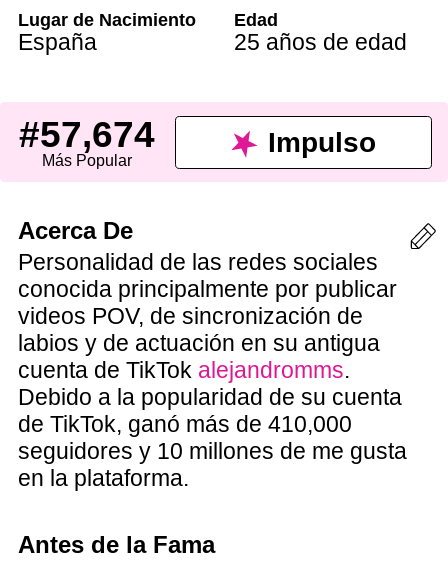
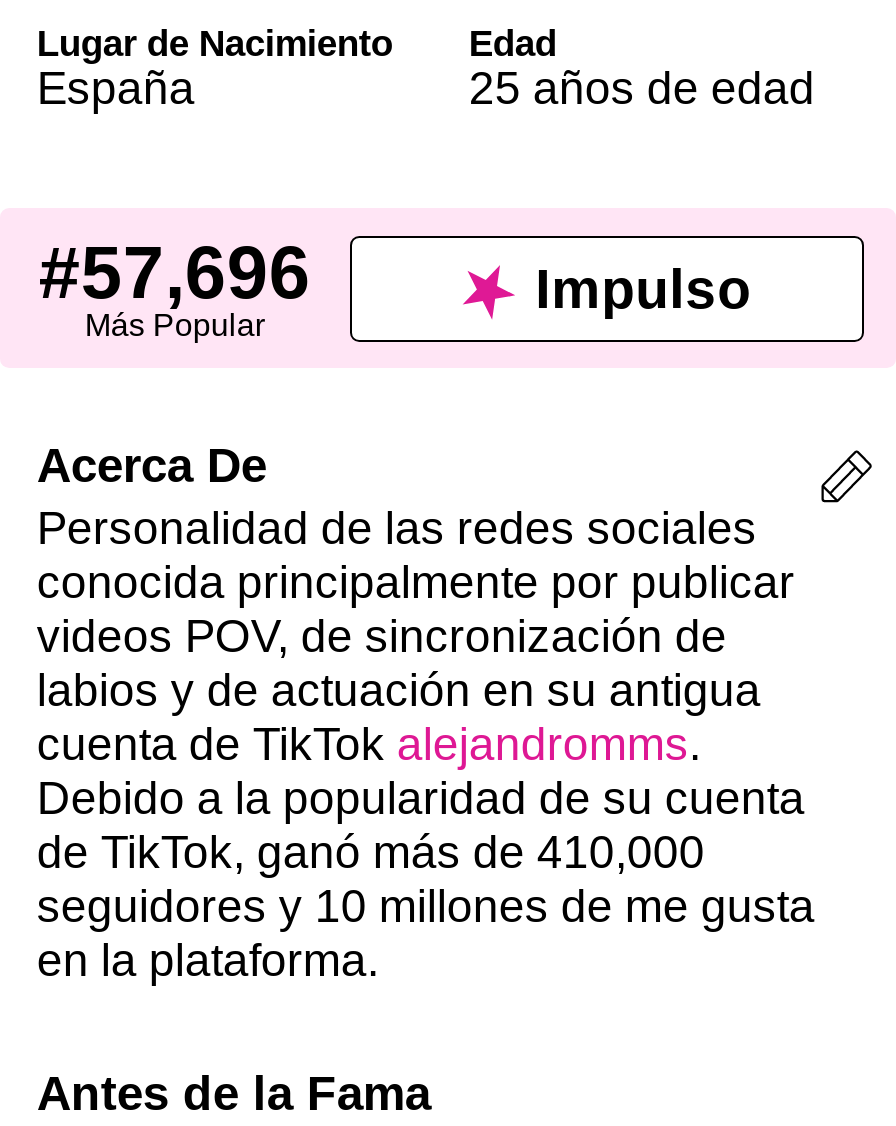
- #57,674
+ #57,696
